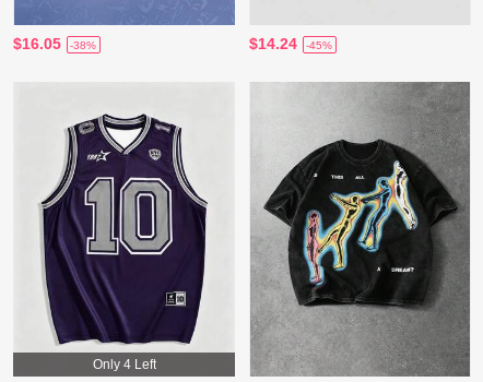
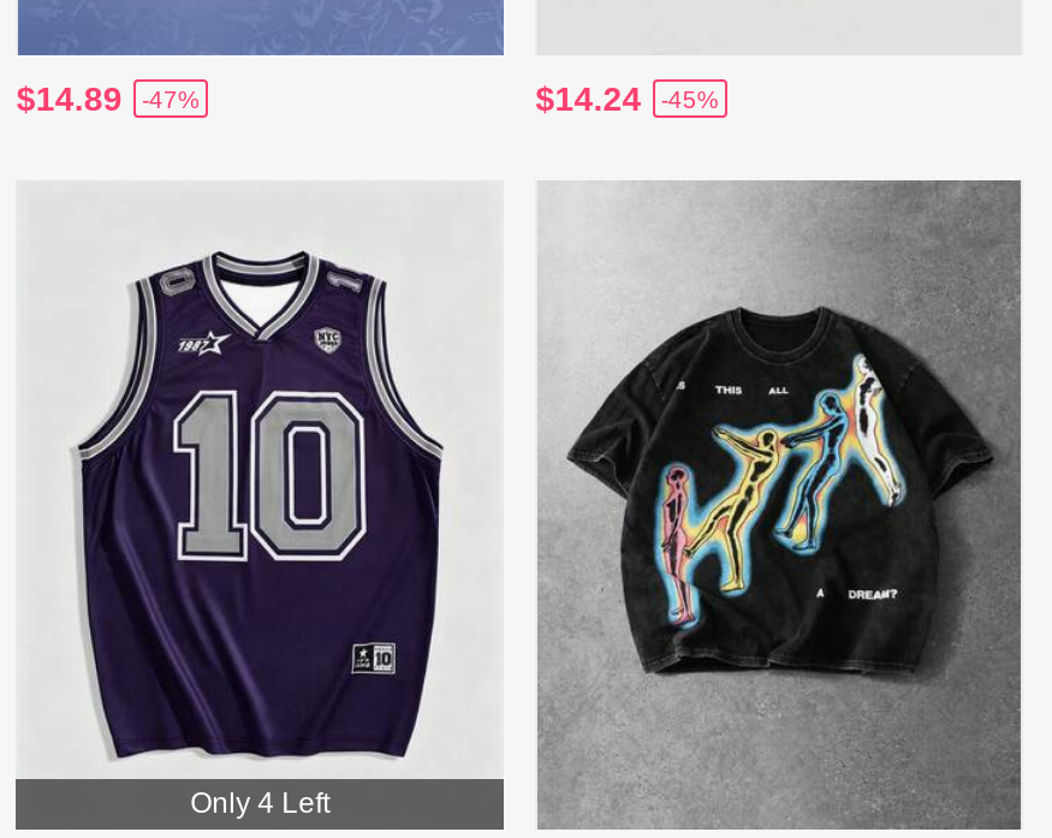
- $16.05
- -38%
+ $14.89
+ -47%
